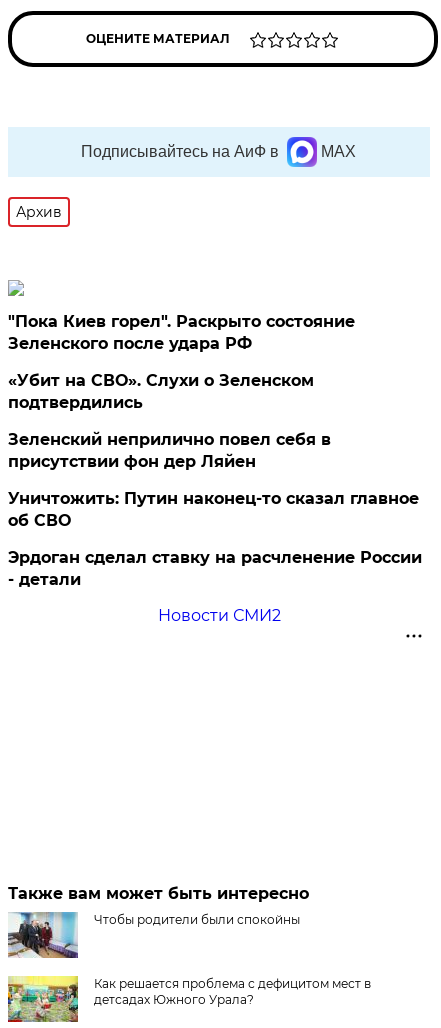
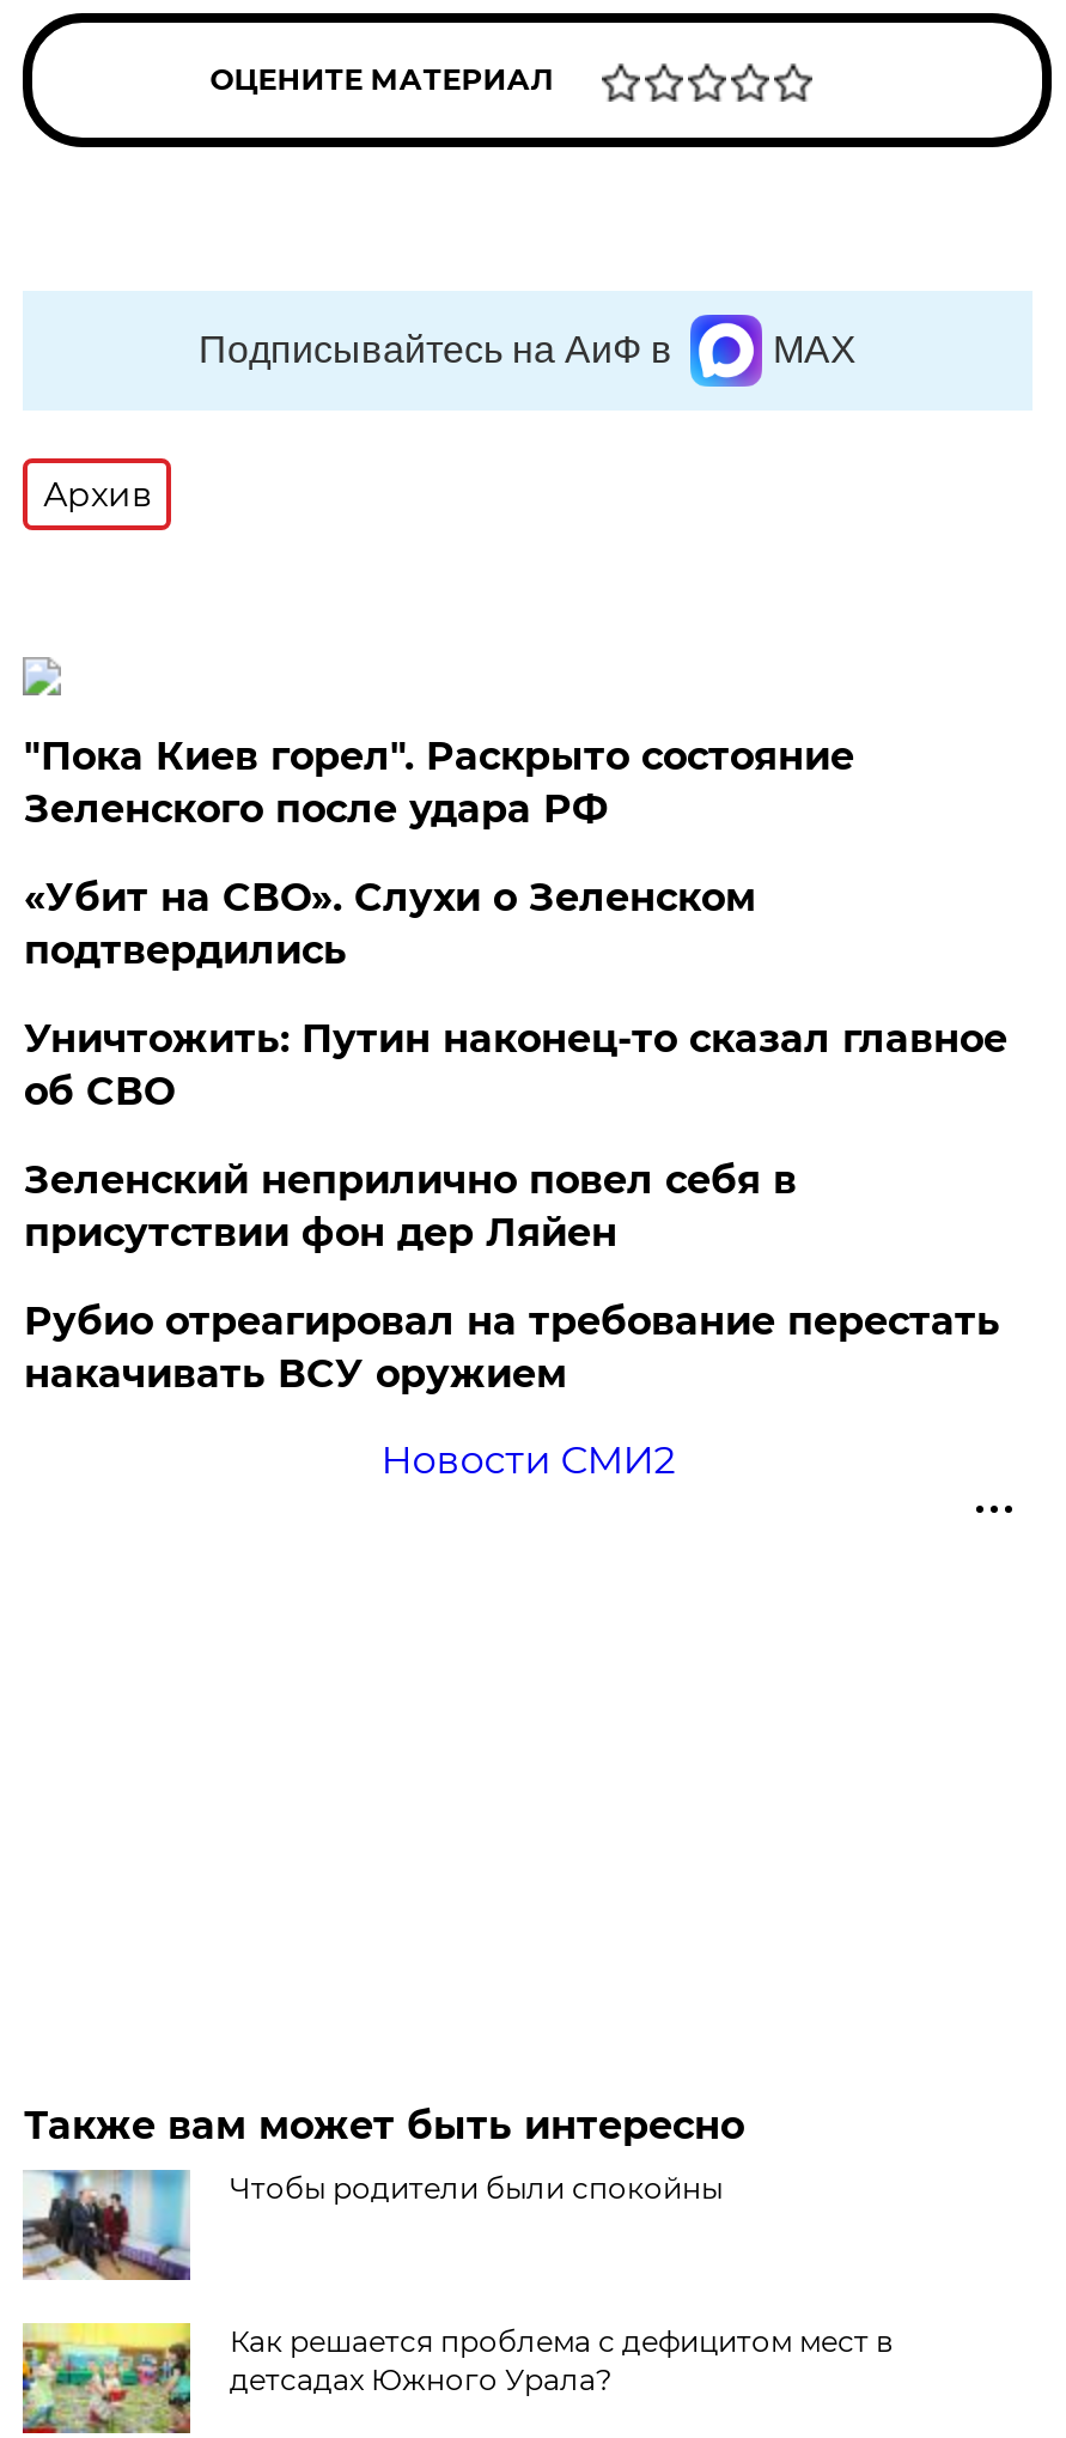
moved down: Зеленский неприлично повел cебя в | присутствии фон дер Ляйен

moved up: Уничтожить: Путин наконец-то сказал главное | об СВО

- Эрдоган сделал ставку на расчленение России
- - детали
+ Рубио отреагировал на требование перестать
+ накачивать ВСУ оружием
